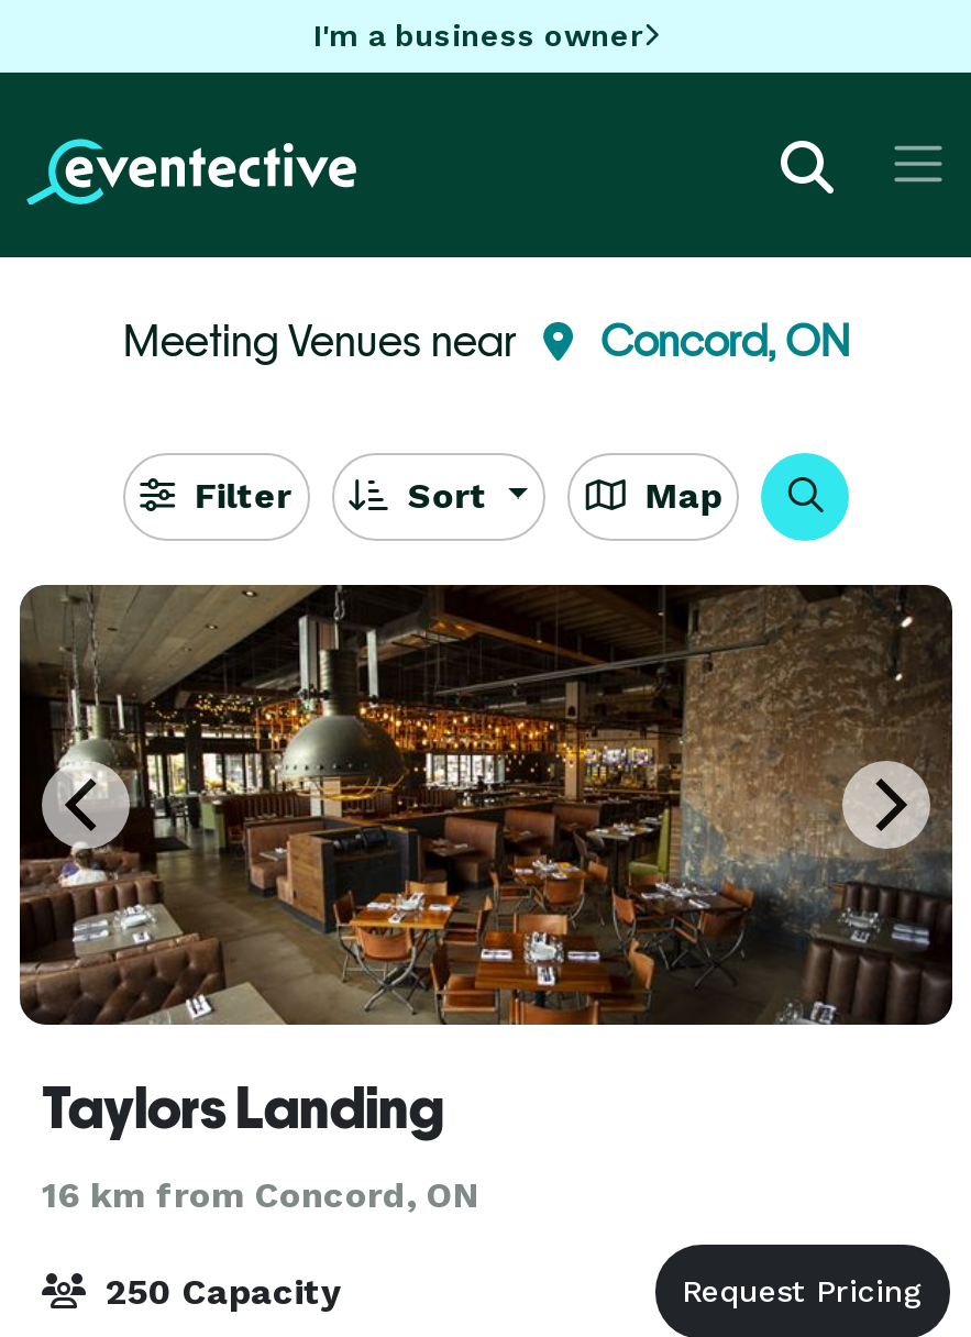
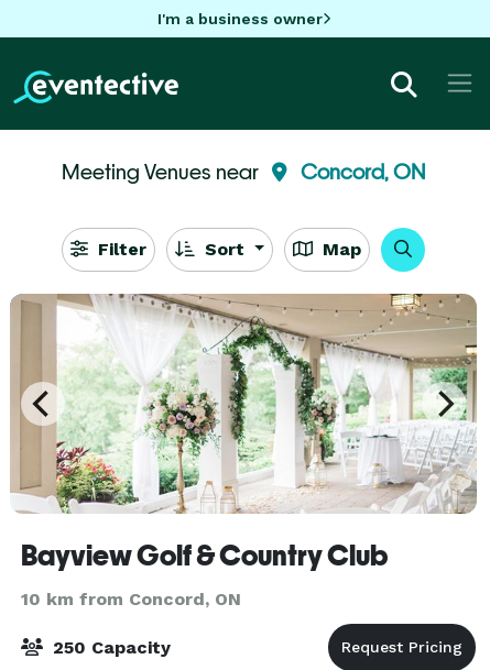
- [image]
- Taylors Landing
+ [image]
+ Bayview Golf & Country Club

- 16 km from Concord, ON
+ 10 km from Concord, ON
